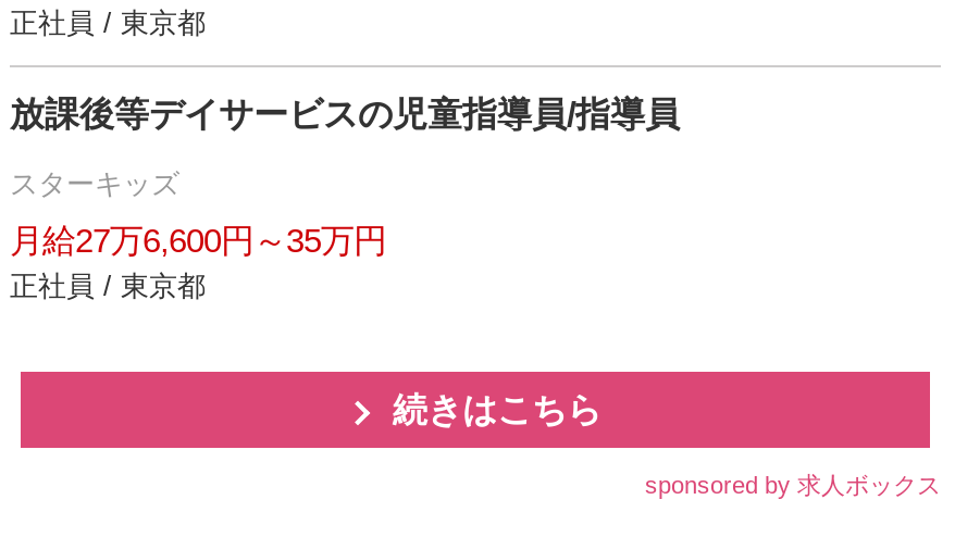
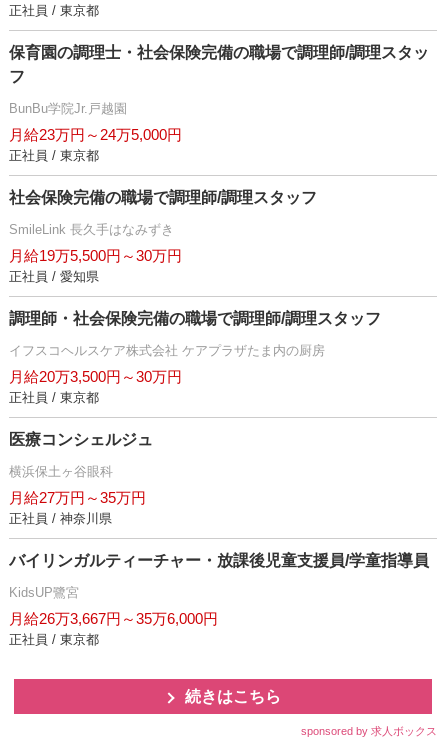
- 放課後等デイサービスの児童指導員/指導員
- スターキッズ
- 月給27万6,600円～35万円
+ 保育園の調理士・社会保険完備の職場で調理師/調理スタッ
+ フ
+ BunBu学院Jr.戸越園
+ 月給23万円～24万5,000円
+ 正社員 / 東京都
+ 社会保険完備の職場で調理師/調理スタッフ
+ SmileLink 長久手はなみずき
+ 月給19万5,500円～30万円
+ 正社員 / 愛知県
+ 調理師・社会保険完備の職場で調理師/調理スタッフ
+ イフスコヘルスケア株式会社 ケアプラザたま内の厨房
+ 月給20万3,500円～30万円
+ 正社員 / 東京都
+ 医療コンシェルジュ
+ 横浜保土ヶ谷眼科
+ 月給27万円～35万円
+ 正社員 / 神奈川県
+ バイリンガルティーチャー・放課後児童支援員/学童指導員
+ KidsUP鷺宮
+ 月給26万3,667円～35万6,000円
